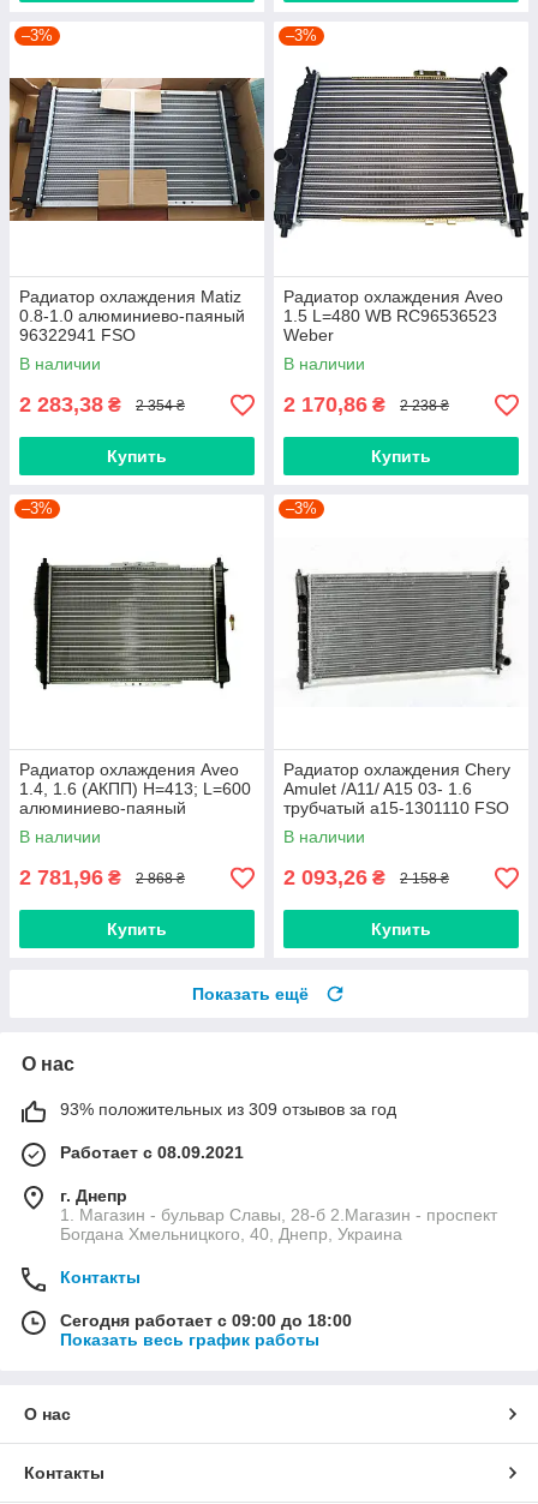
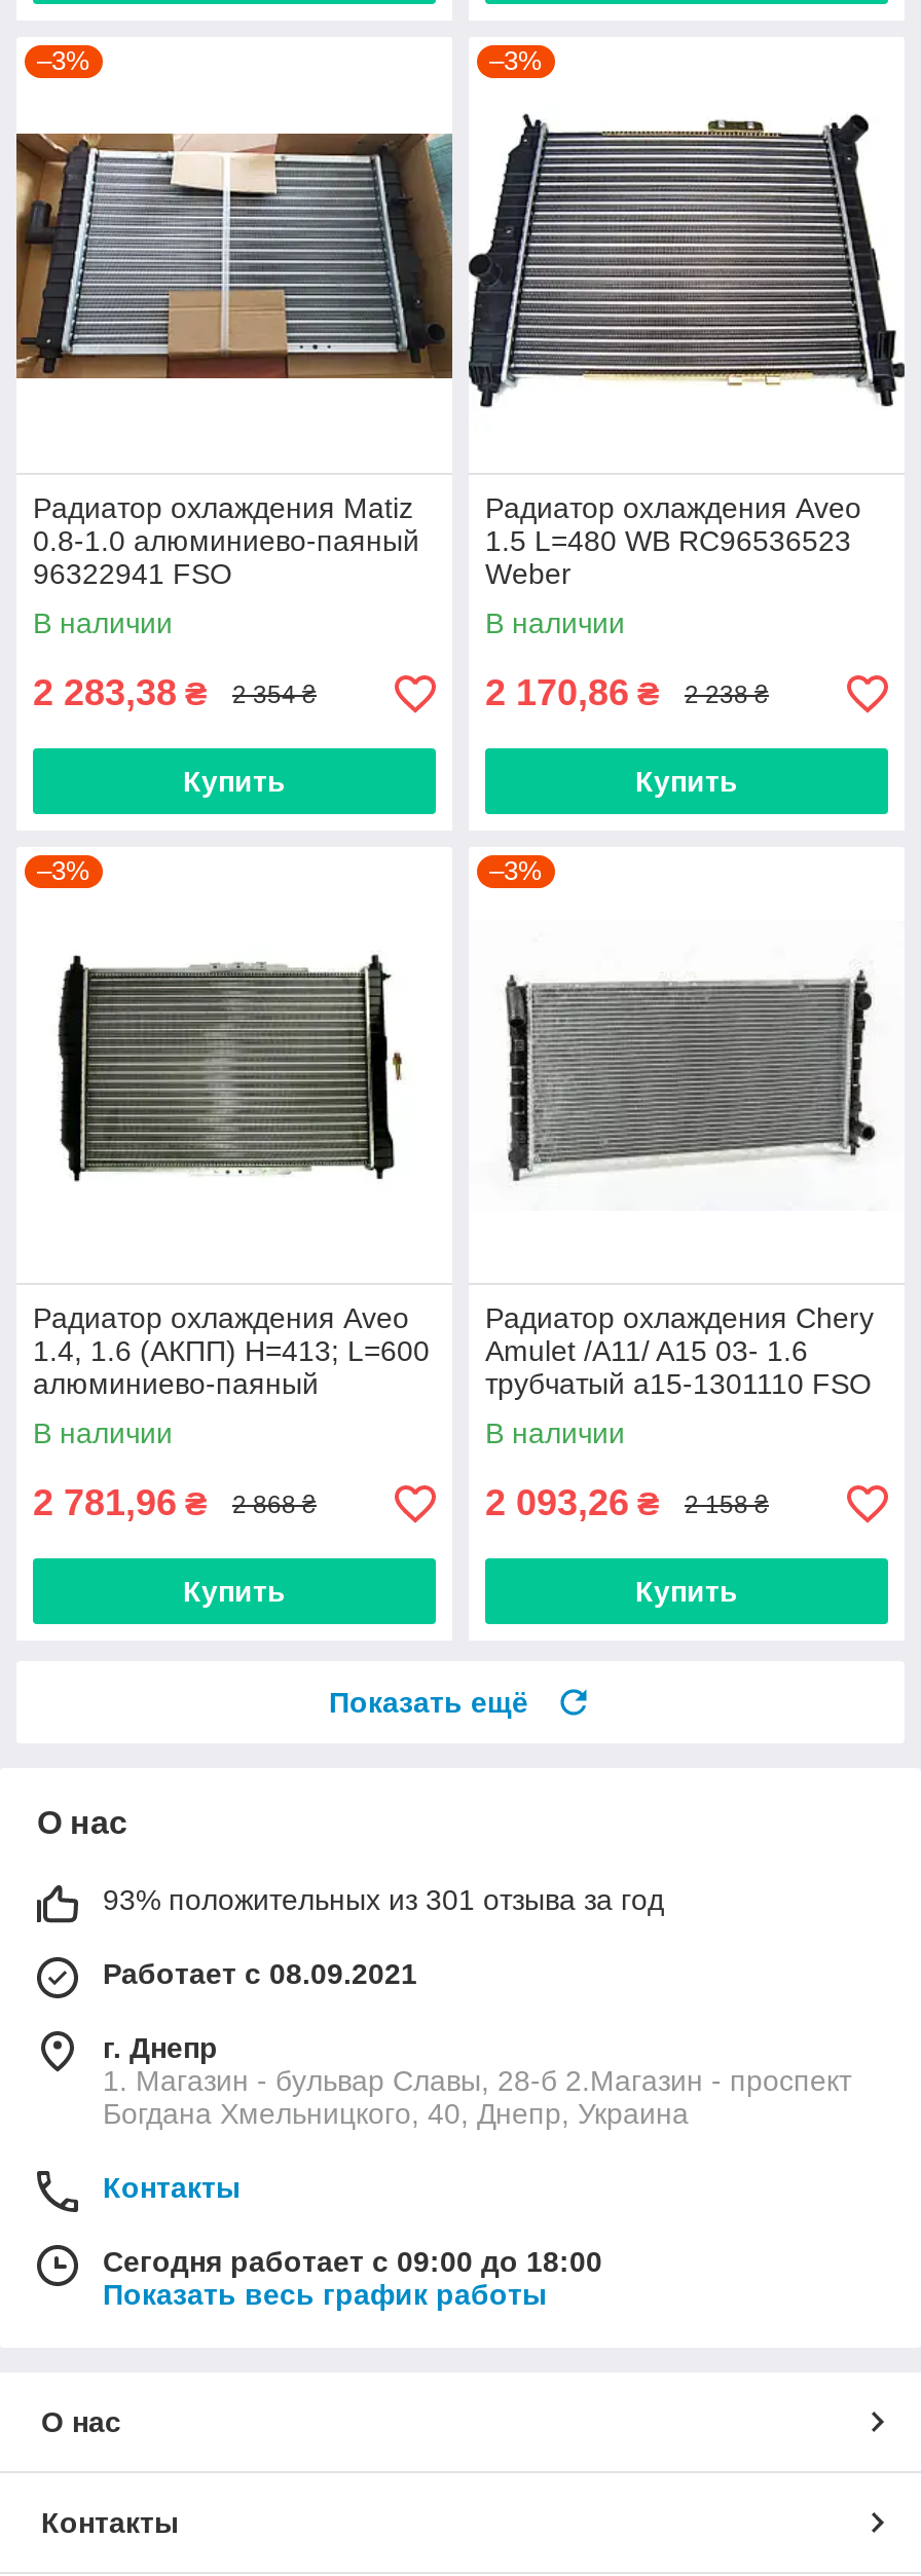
- 93% положительных из 309 отзывов за год
+ 93% положительных из 301 отзыва за год
